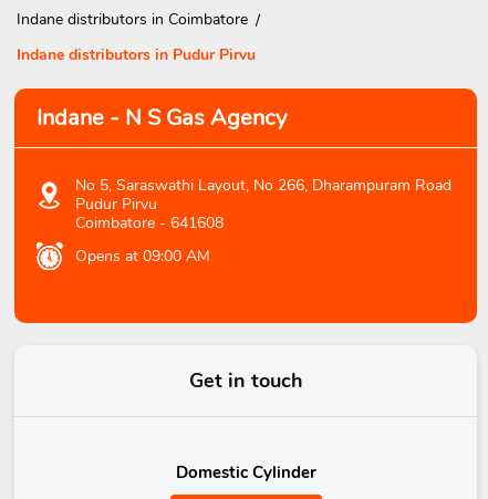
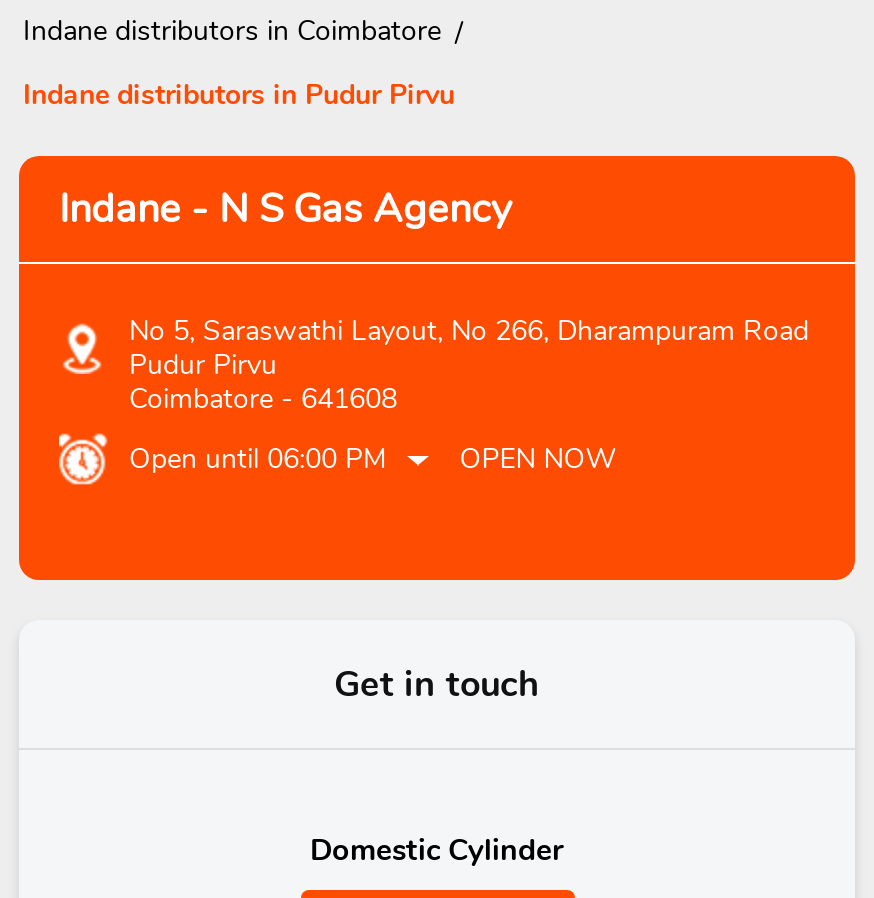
- Opens at 09:00 AM
+ Open until 06:00 PM
+ OPEN NOW
